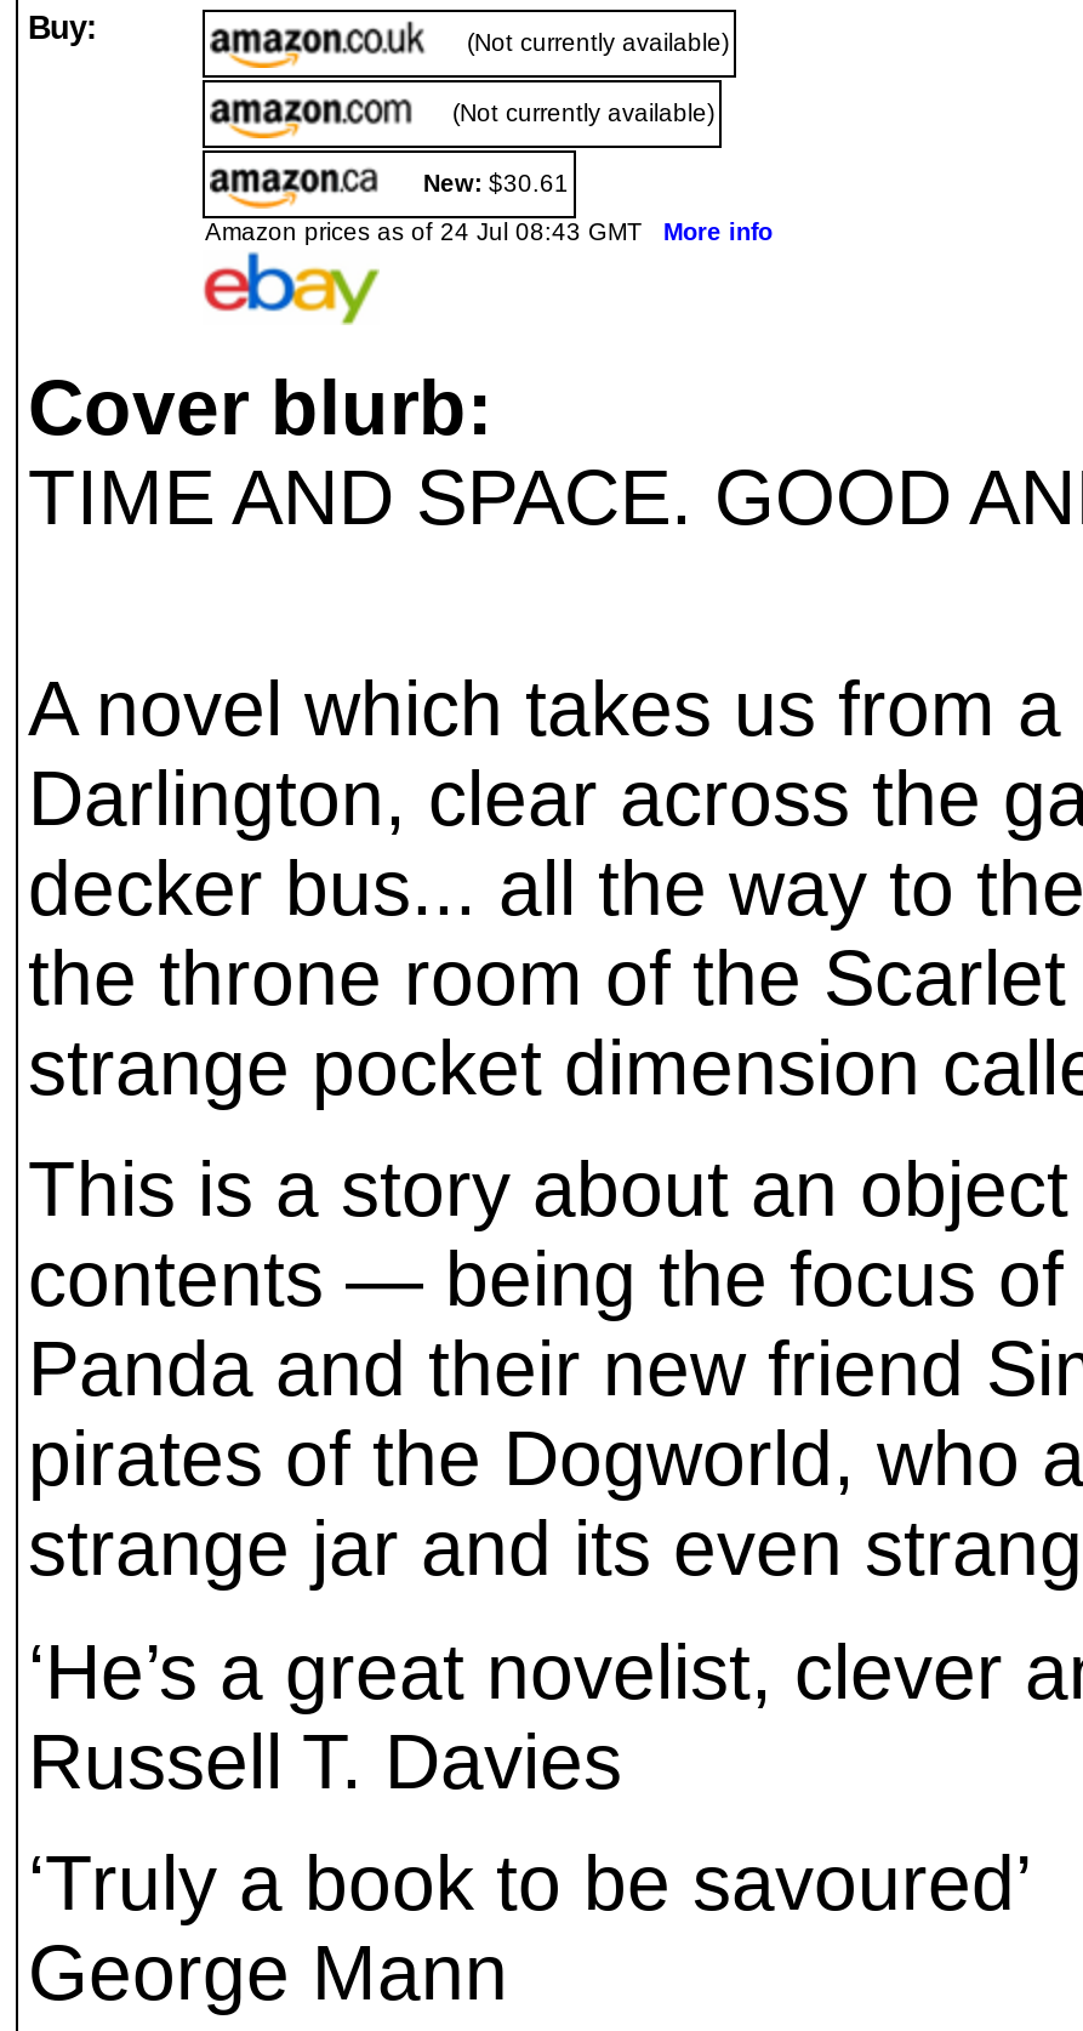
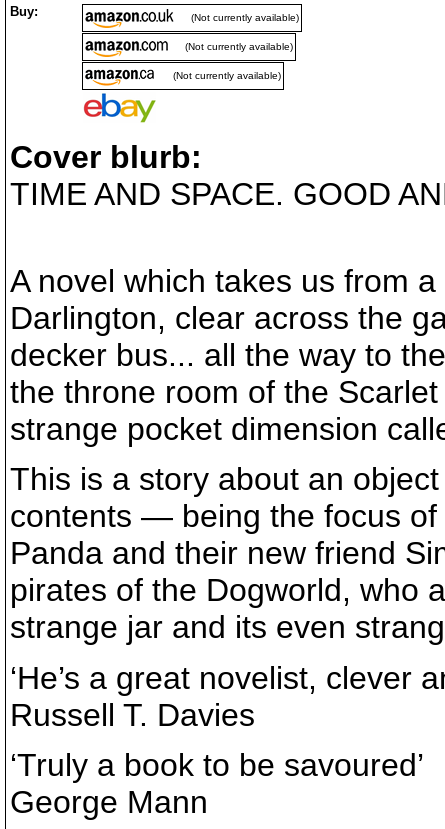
- New: $30.61
- Amazon prices as of 24 Jul 08:43 GMT More info
+ (Not currently available)
